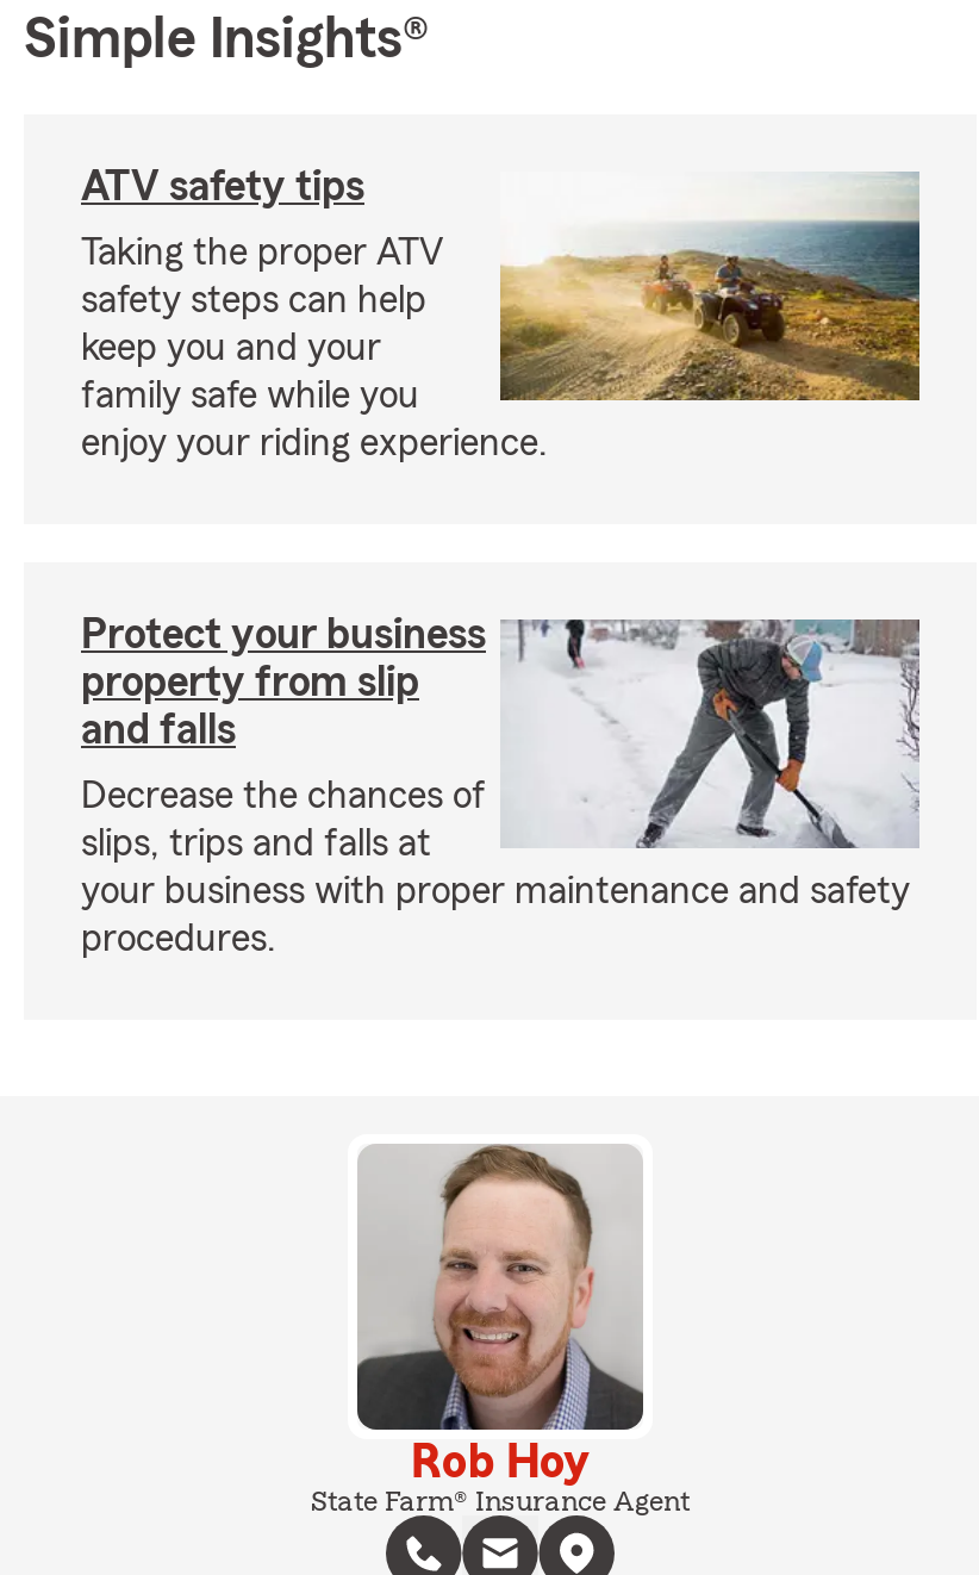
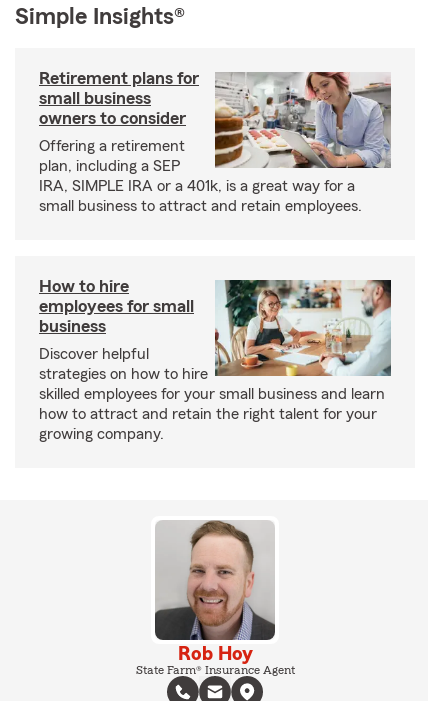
- ATV safety tips
+ Retirement plans for
+ small business
+ owners to consider

- [image]
- Taking the proper ATV
- safety steps can help
- keep you and your
- family safe while you
- enjoy your riding experience.
+ [image]
+ Offering a retirement
+ plan, including a SEP
+ IRA, SIMPLE IRA or a 401k, is a great way for a
+ small business to attract and retain employees.

- Protect your business
- property from slip
- and falls
+ How to hire
+ employees for small
+ business

- [image]
- Decrease the chances of
- slips, trips and falls at
- your business with proper maintenance and safety
- procedures.
+ [image]
+ Discover helpful
+ strategies on how to hire
+ skilled employees for your small business and learn
+ how to attract and retain the right talent for your
+ growing company.
